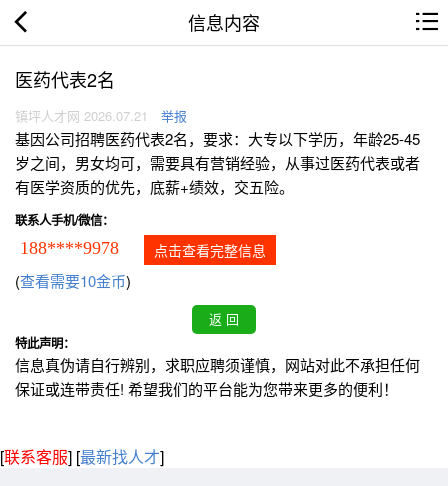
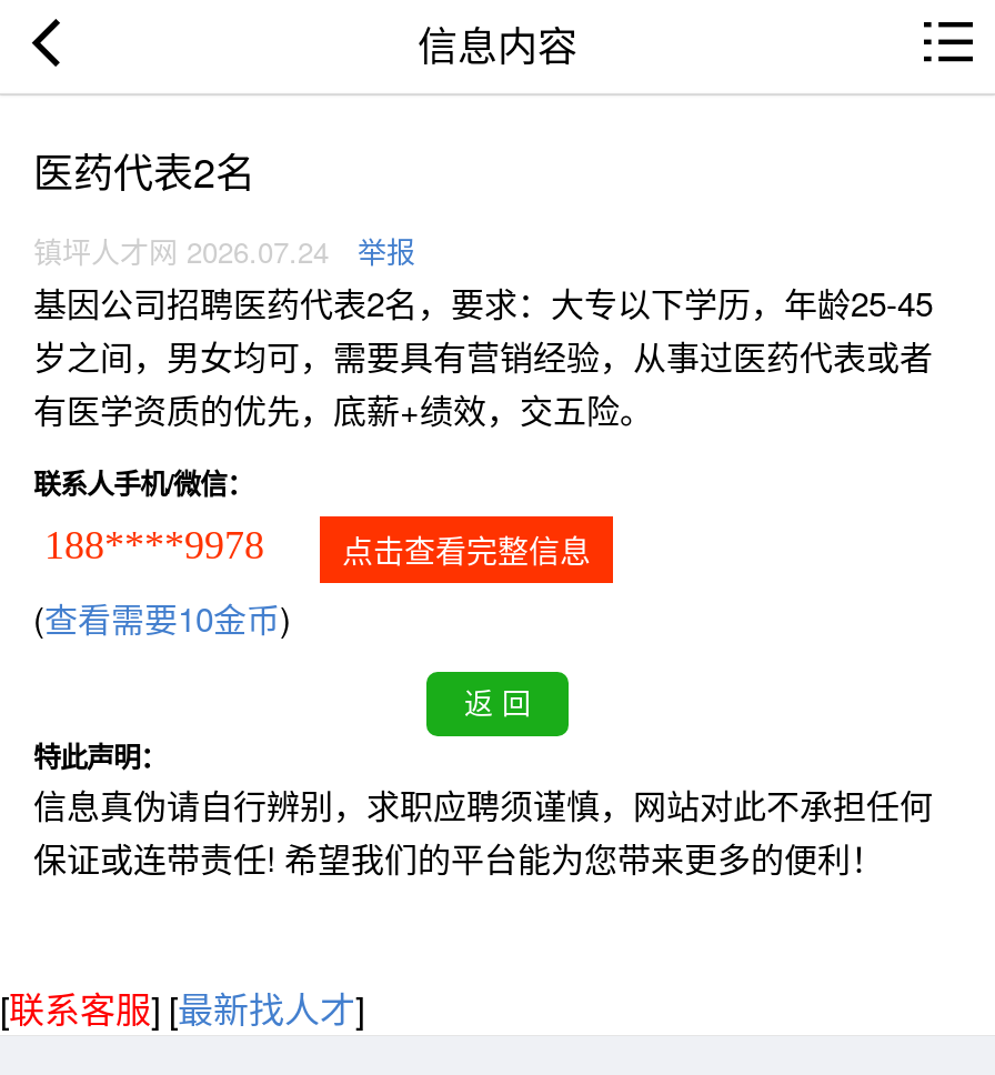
- 镇坪人才网 2026.07.21 举报
+ 镇坪人才网 2026.07.24 举报
